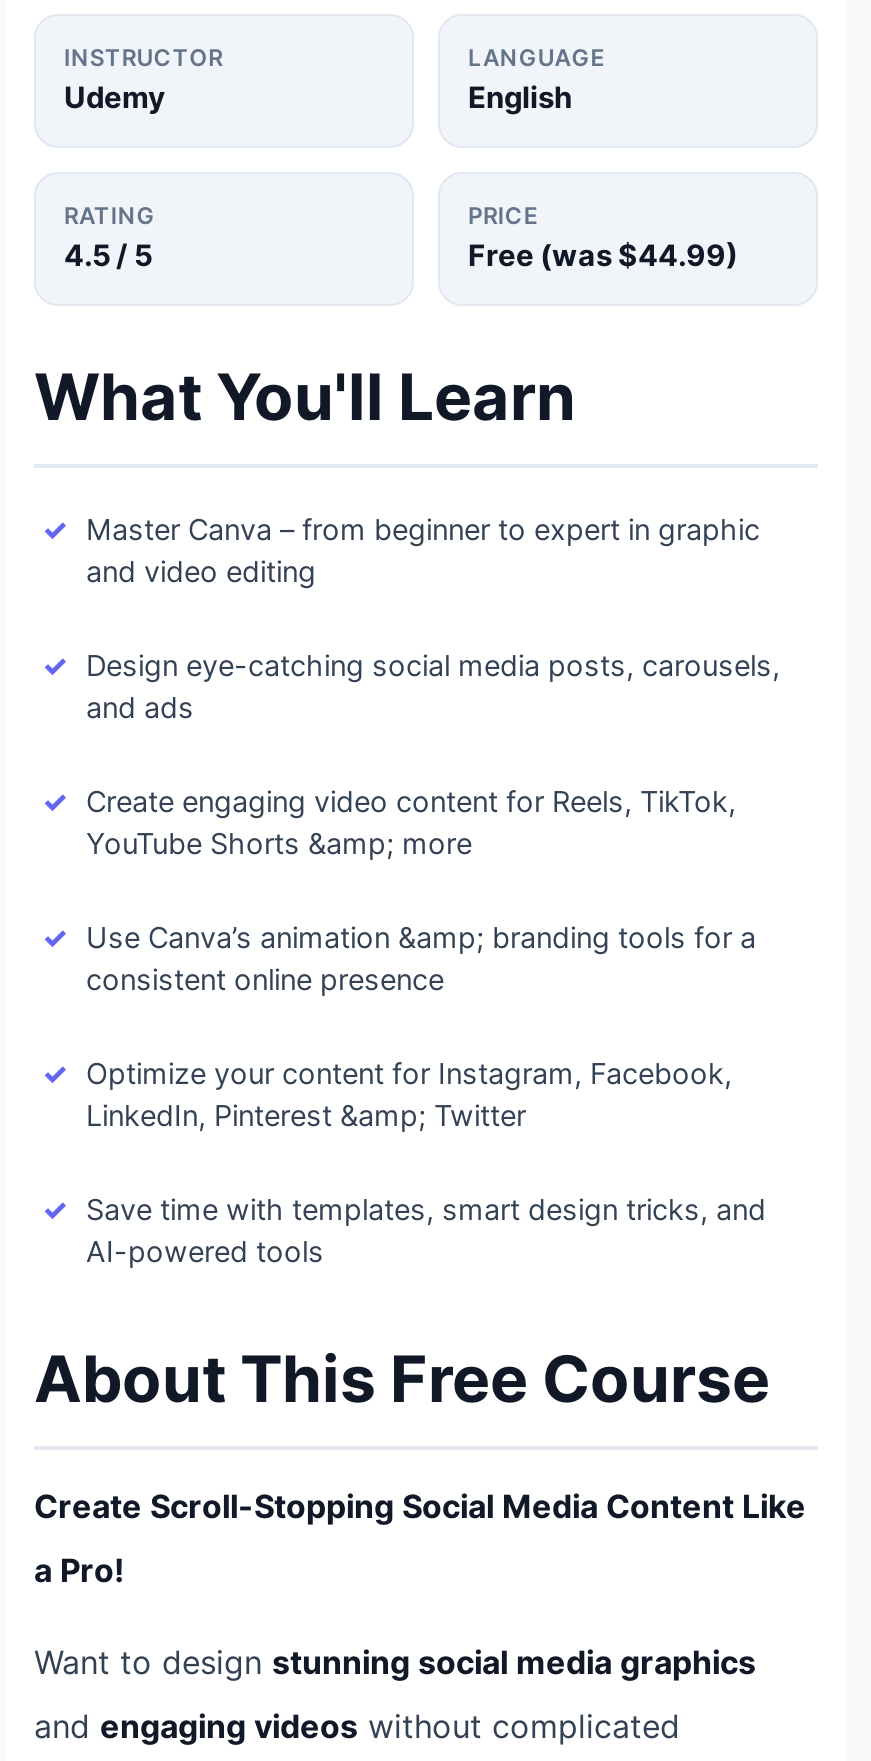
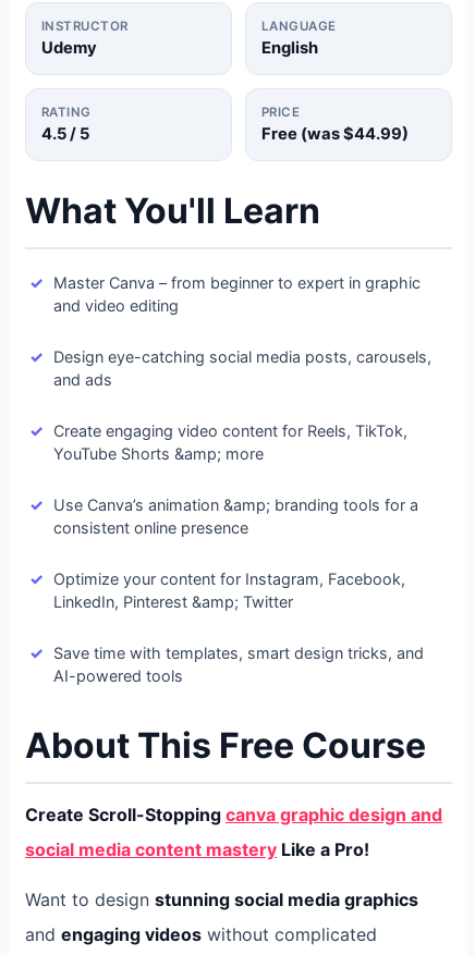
- Create Scroll-Stopping Social Media Content Like
+ Create Scroll-Stopping canva graphic design and

- a Pro!
+ social media content mastery Like a Pro!
